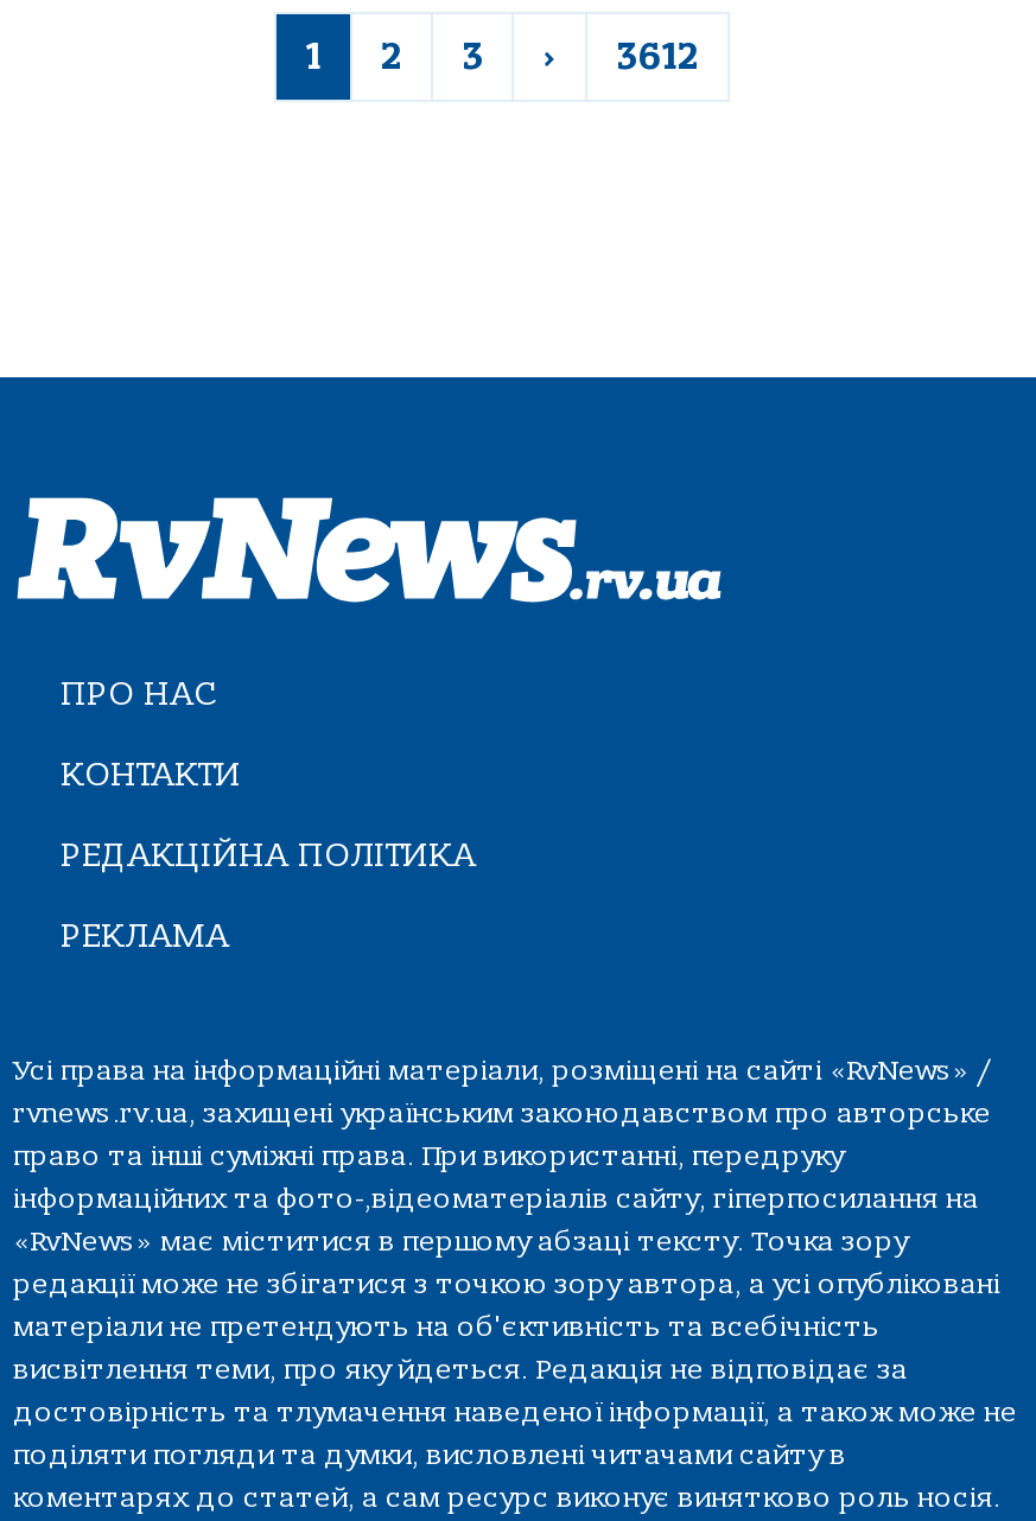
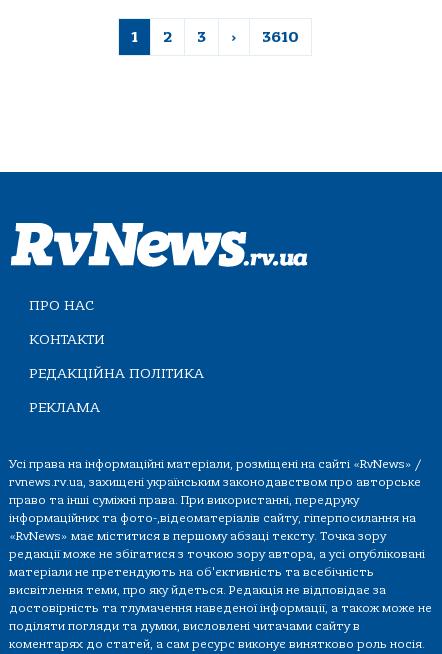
- 3612
+ 3610
